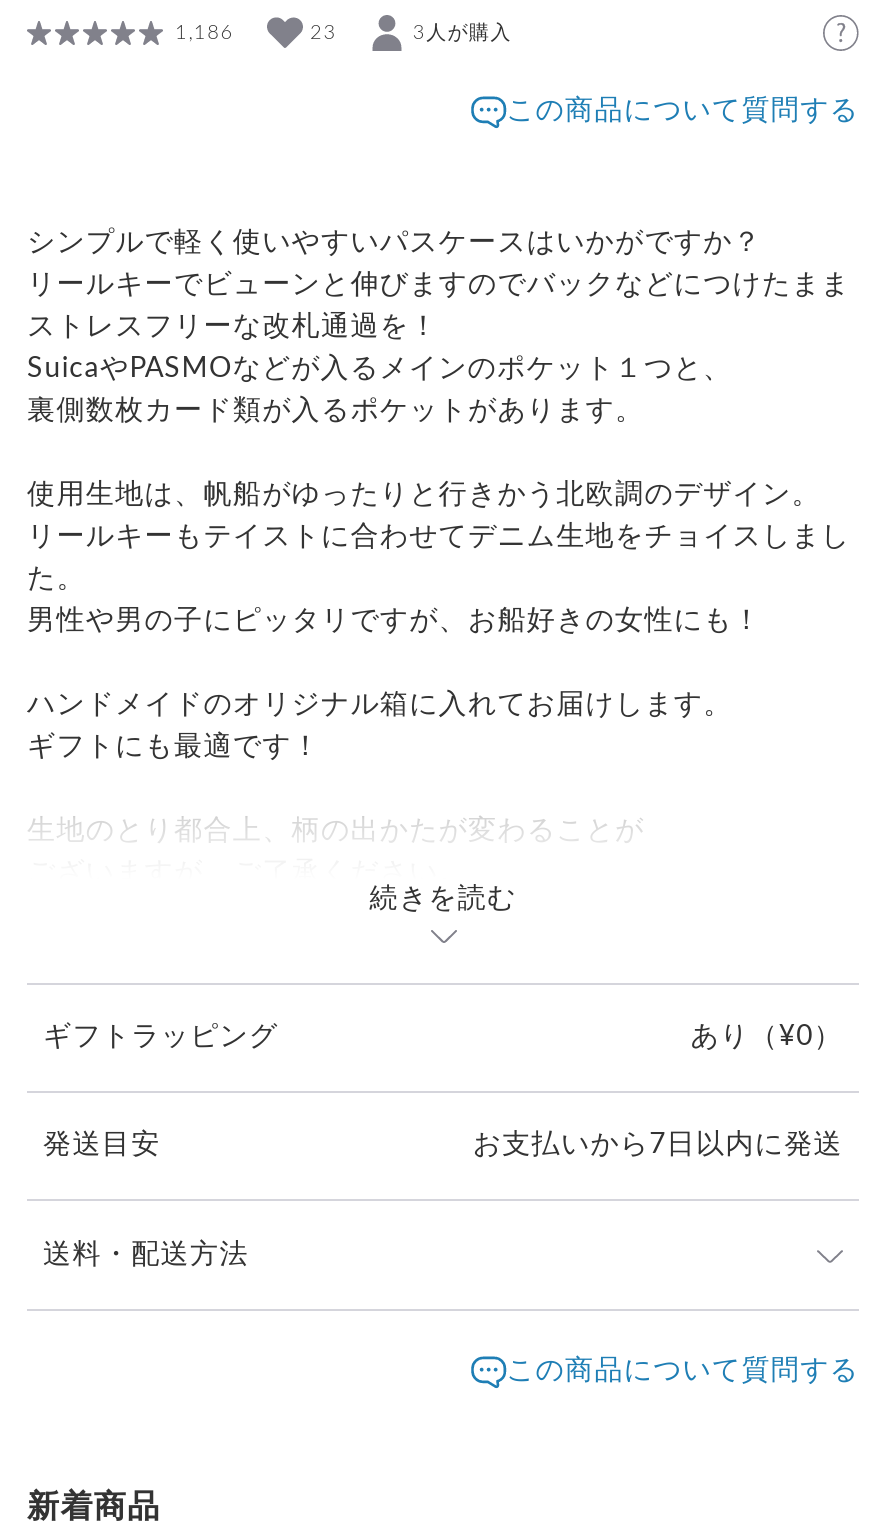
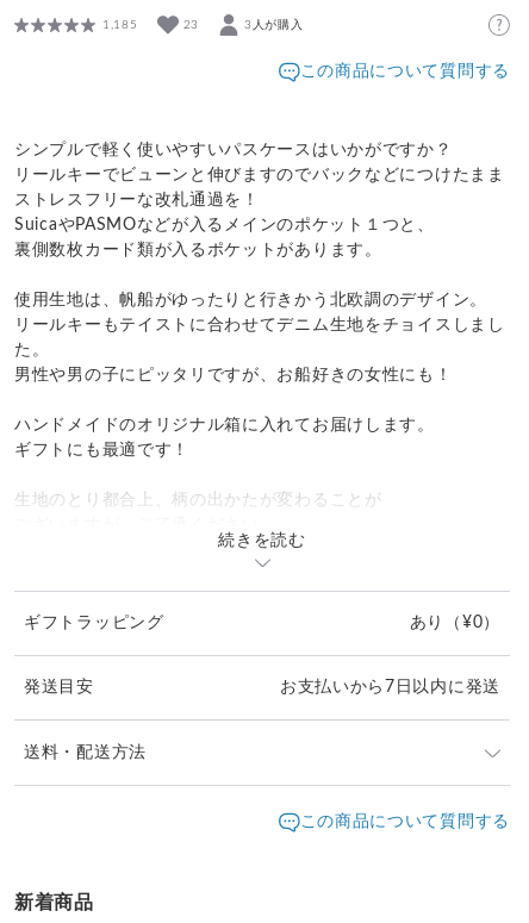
- 1,186
+ 1,185
